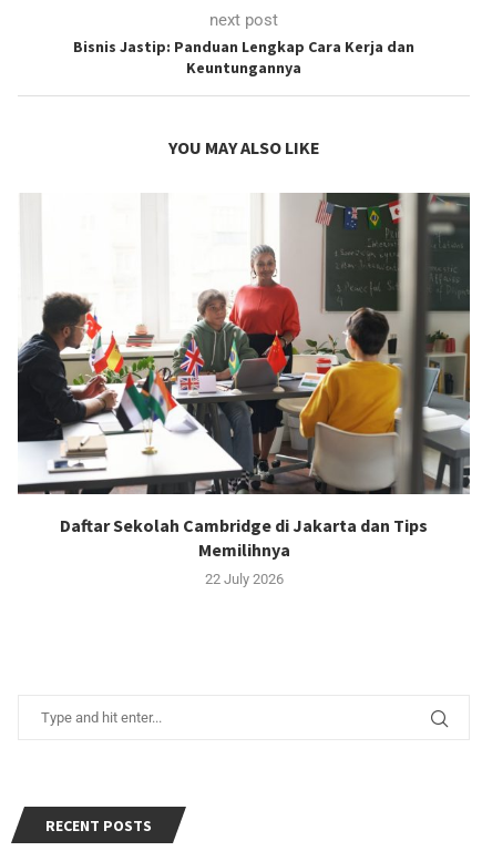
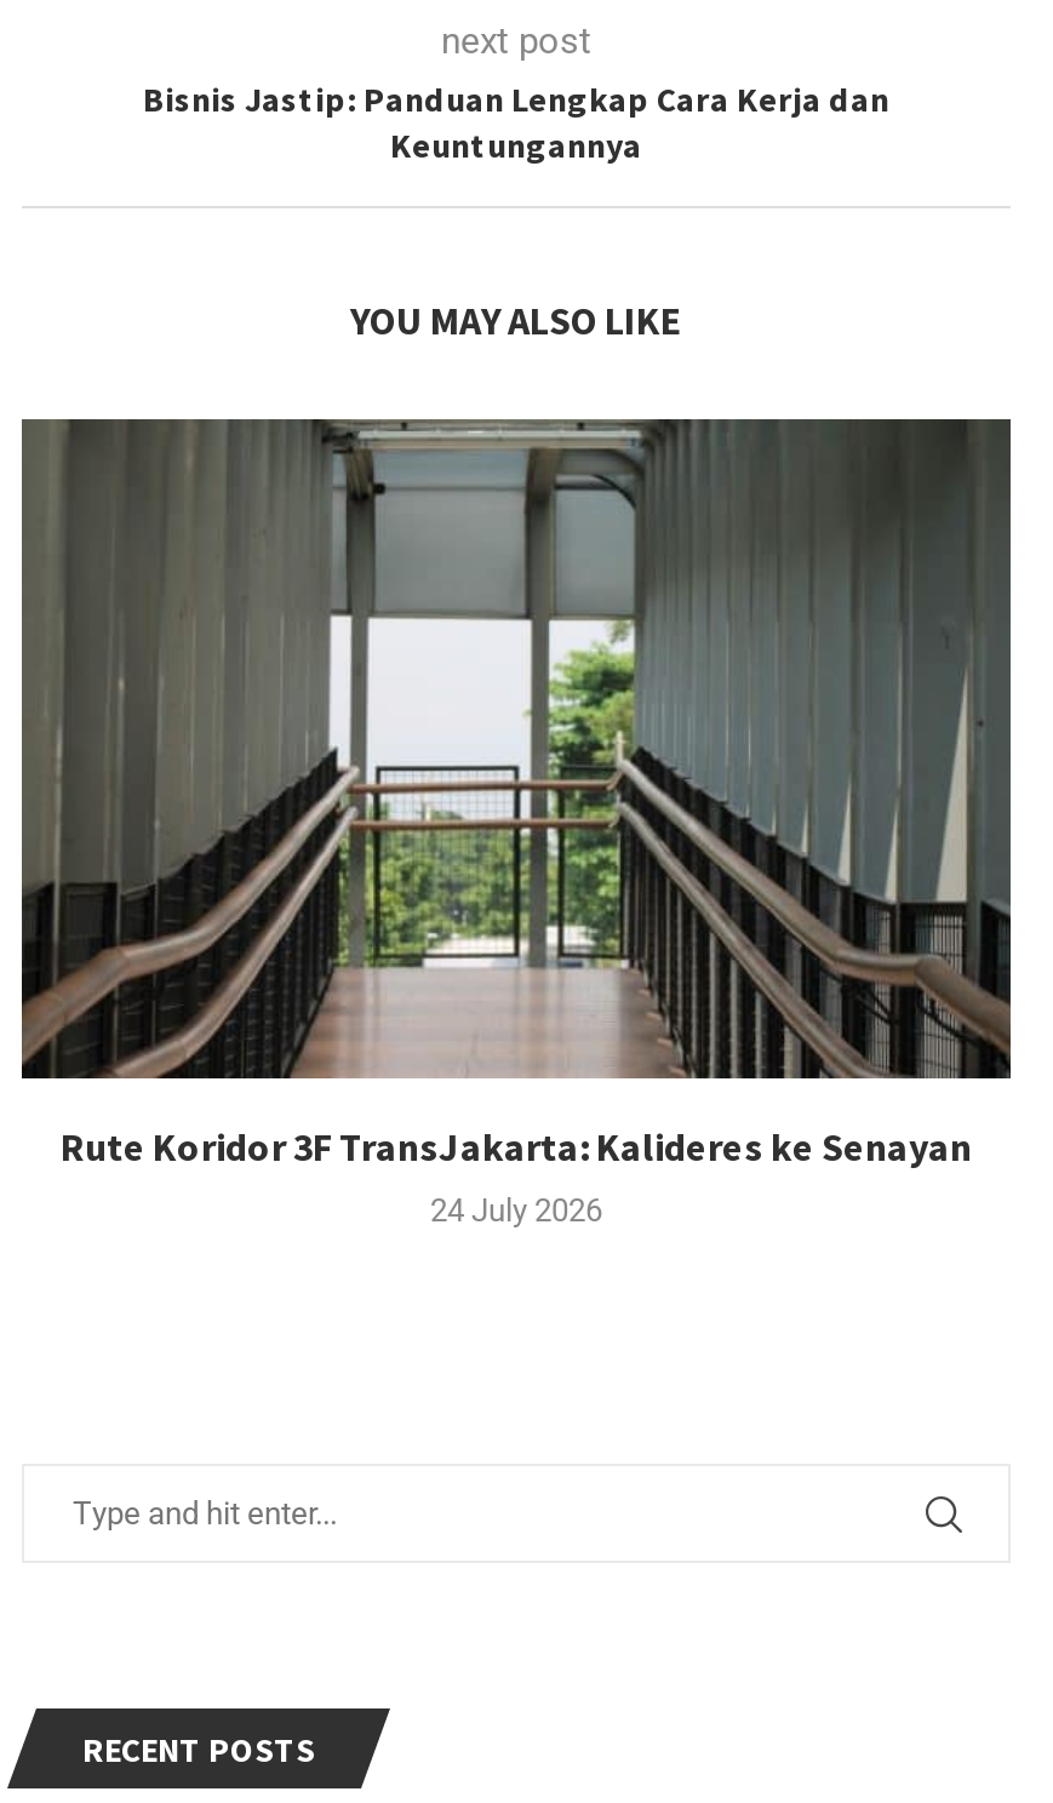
- [image]
- Daftar Sekolah Cambridge di Jakarta dan Tips
- Memilihnya
- 22 July 2026
+ [image]
+ Rute Koridor 3F TransJakarta: Kalideres ke Senayan
+ 24 July 2026
